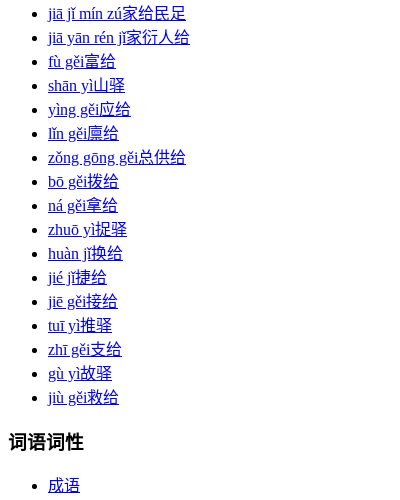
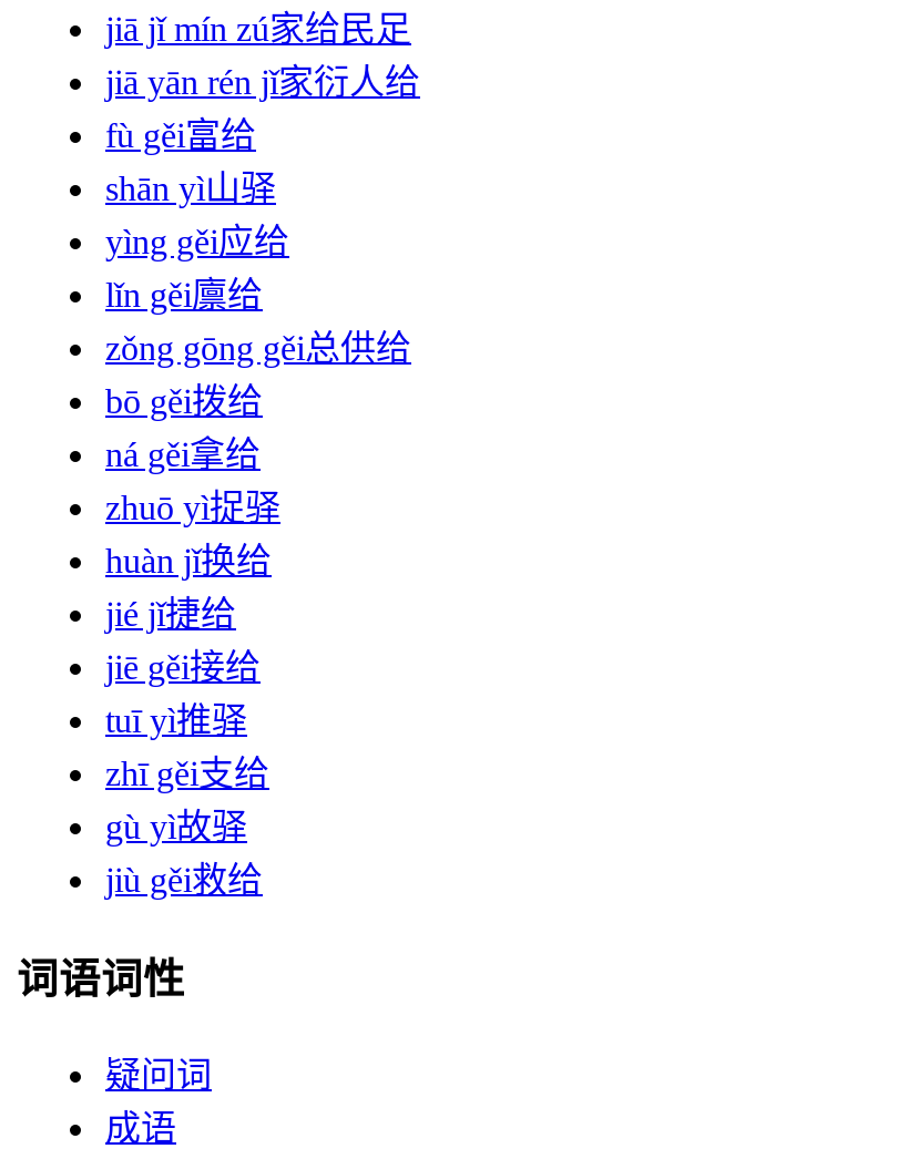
+ 疑问词
